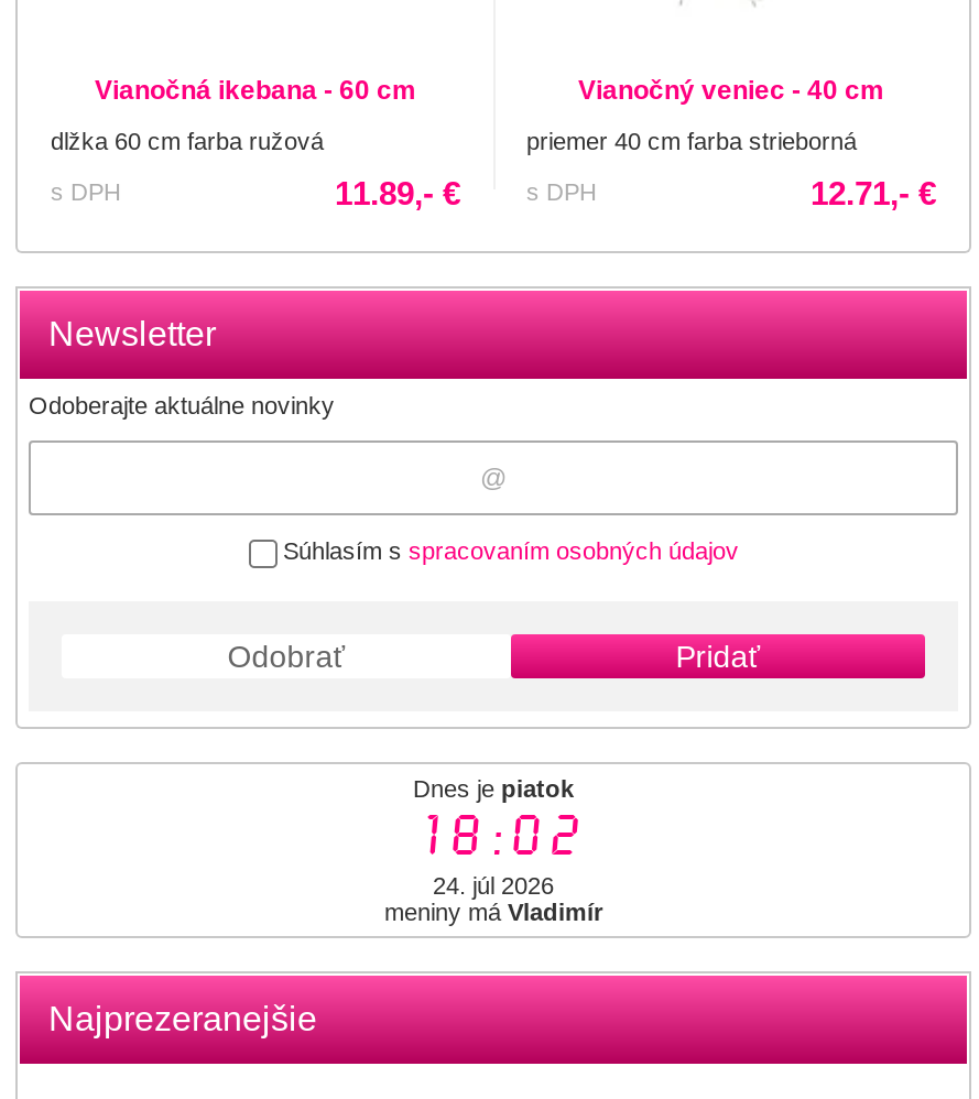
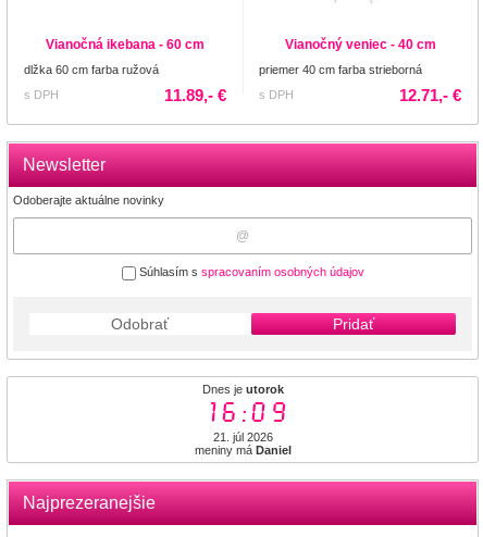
- Dnes je piatok
+ Dnes je utorok

- 18:02
+ 16:09

- 24. júl 2026
+ 21. júl 2026

- meniny má Vladimír
+ meniny má Daniel
